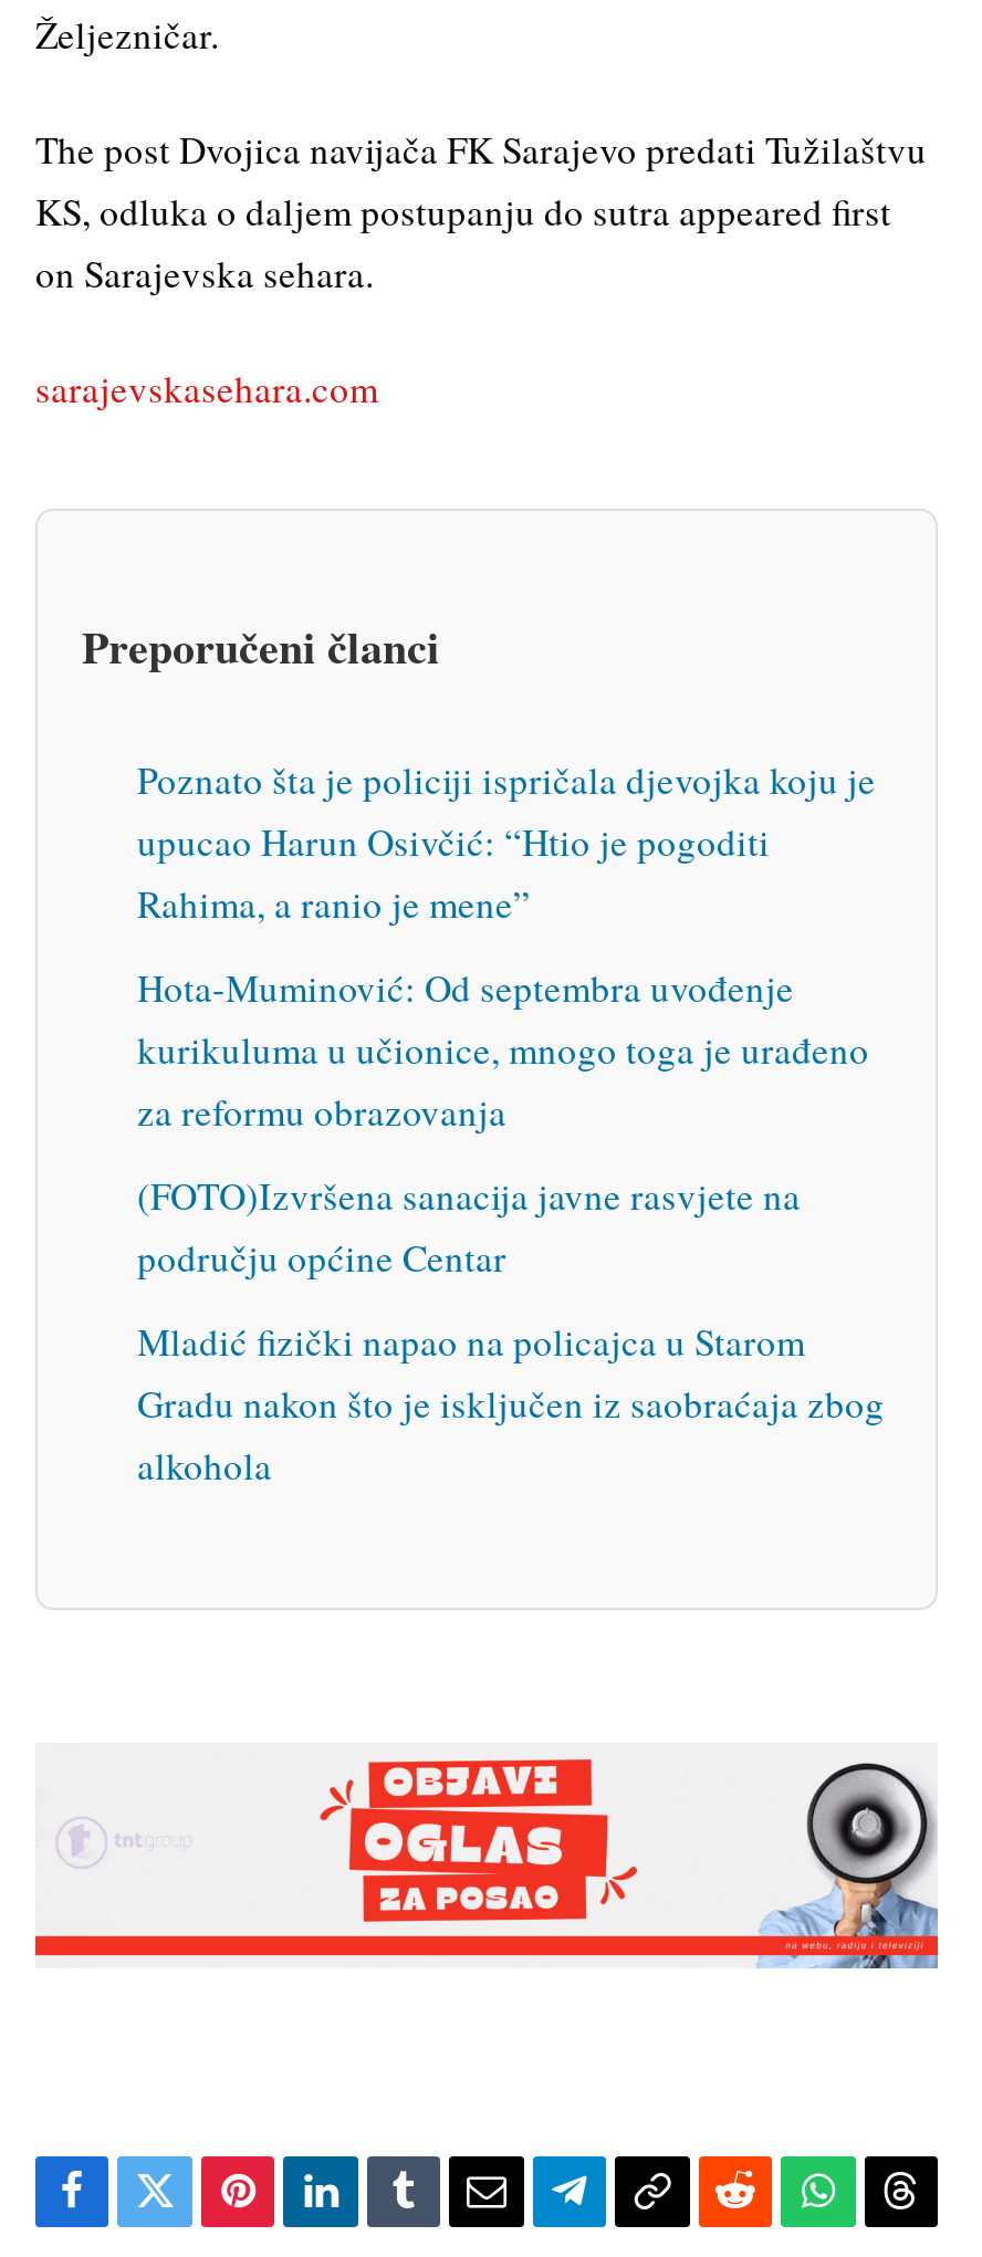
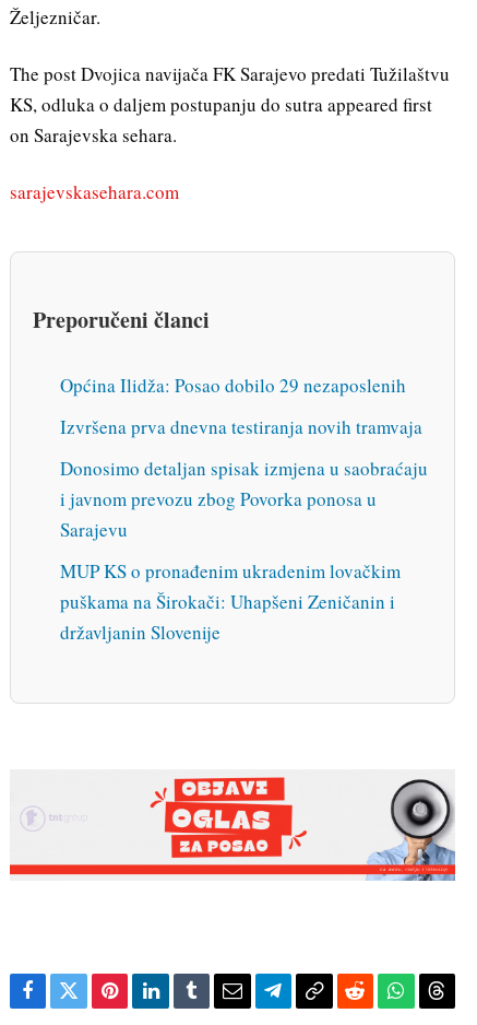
- Poznato šta je policiji ispričala djevojka koju je
- upucao Harun Osivčić: “Htio je pogoditi
- Rahima, a ranio je mene”
+ Općina Ilidža: Posao dobilo 29 nezaposlenih

- Hota-Muminović: Od septembra uvođenje
- kurikuluma u učionice, mnogo toga je urađeno
- za reformu obrazovanja
+ Izvršena prva dnevna testiranja novih tramvaja

- (FOTO)Izvršena sanacija javne rasvjete na
- području općine Centar
+ Donosimo detaljan spisak izmjena u saobraćaju
+ i javnom prevozu zbog Povorka ponosa u
+ Sarajevu

- Mladić fizički napao na policajca u Starom
- Gradu nakon što je isključen iz saobraćaja zbog
- alkohola
+ MUP KS o pronađenim ukradenim lovačkim
+ puškama na Širokači: Uhapšeni Zeničanin i
+ državljanin Slovenije
